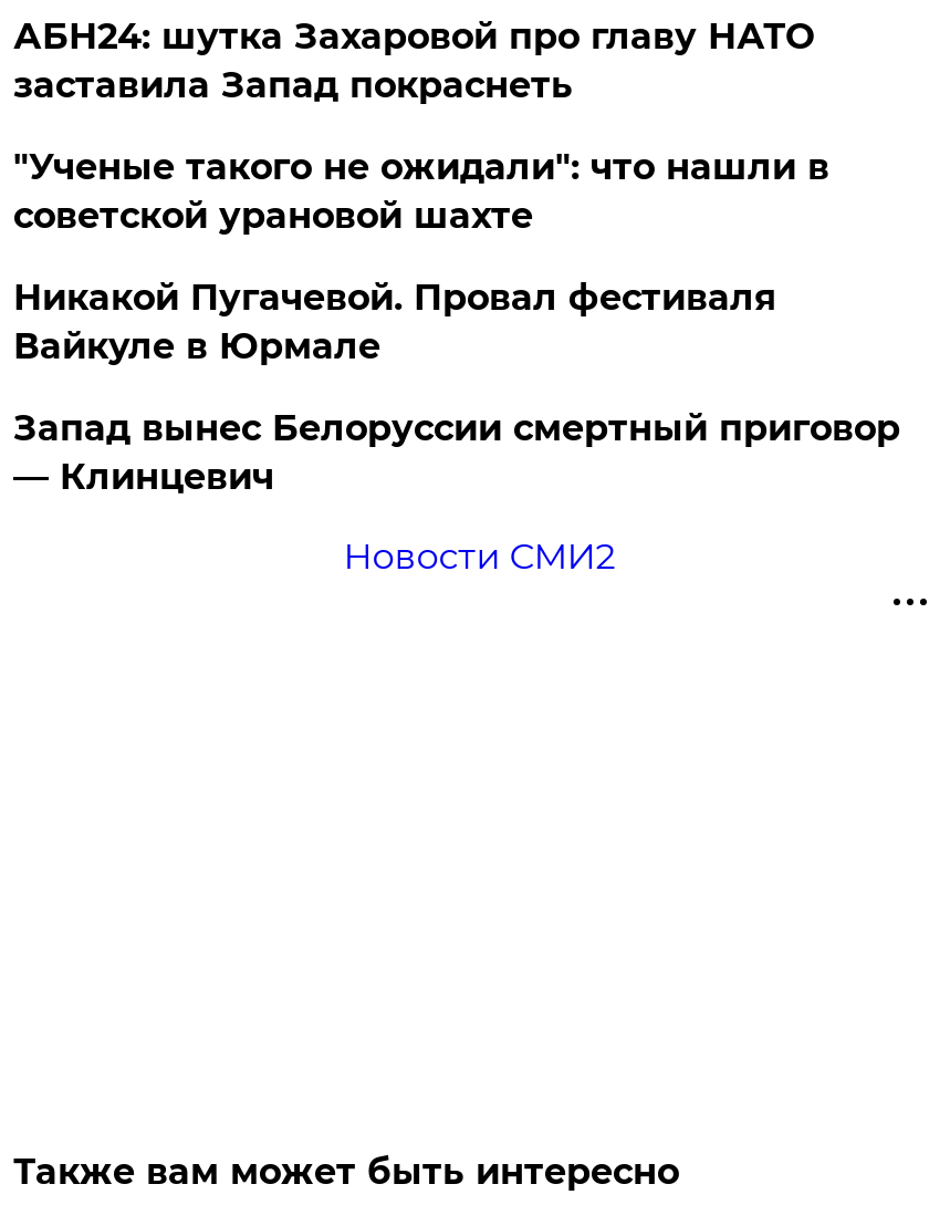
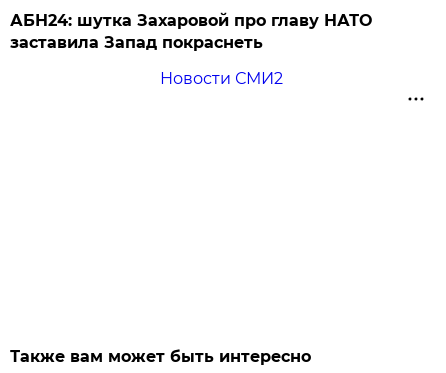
- "Ученые такого не ожидали": что нашли в
- советской урановой шахте
- Никакой Пугачевой. Провал фестиваля
- Вайкуле в Юрмале
- Запад вынес Белоруссии смертный приговор
- — Клинцевич
